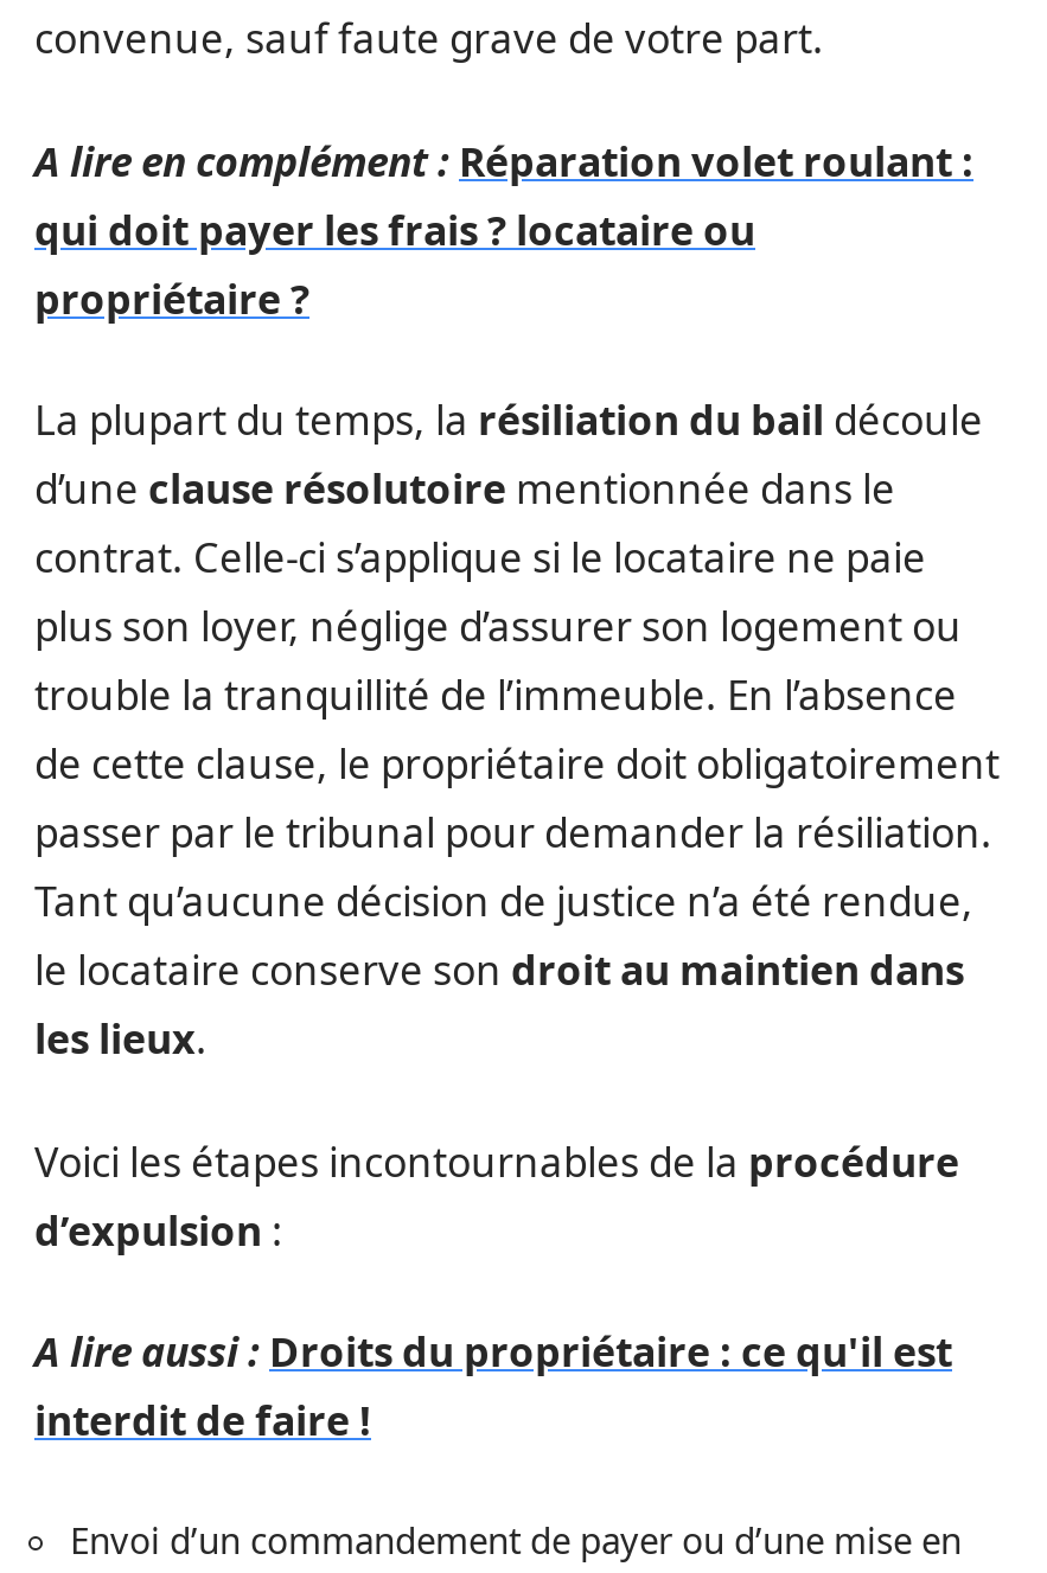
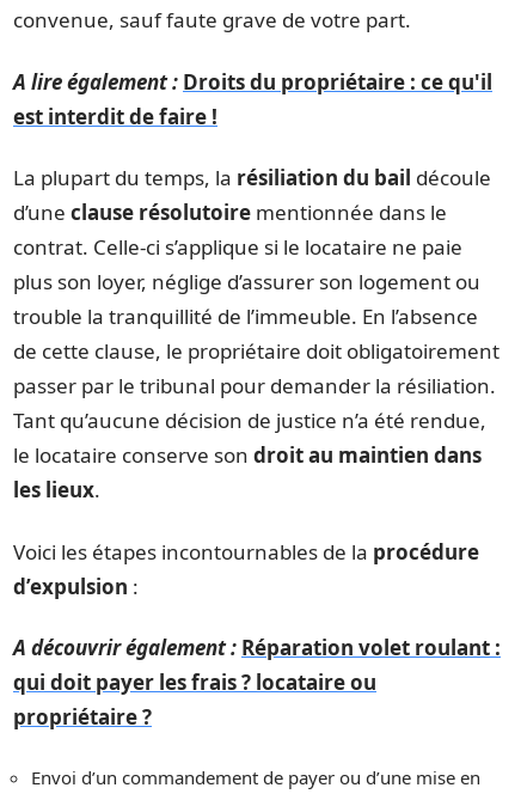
- A lire en complément : Réparation volet roulant :
+ A lire également : Droits du propriétaire : ce qu'il
+ est interdit de faire !

moved down: qui doit payer les frais ? locataire ou | propriétaire ?

moved up: La plupart du temps, la résiliation du bail découle | d’une clause résolutoire mentionnée dans le | contrat. Celle-ci s’applique si le locataire ne paie | ... | Voici les étapes incontournables de la procédure | d’expulsion:

- A lire aussi : Droits du propriétaire : ce qu'il est
- interdit de faire !
+ A découvrir également : Réparation volet roulant :
